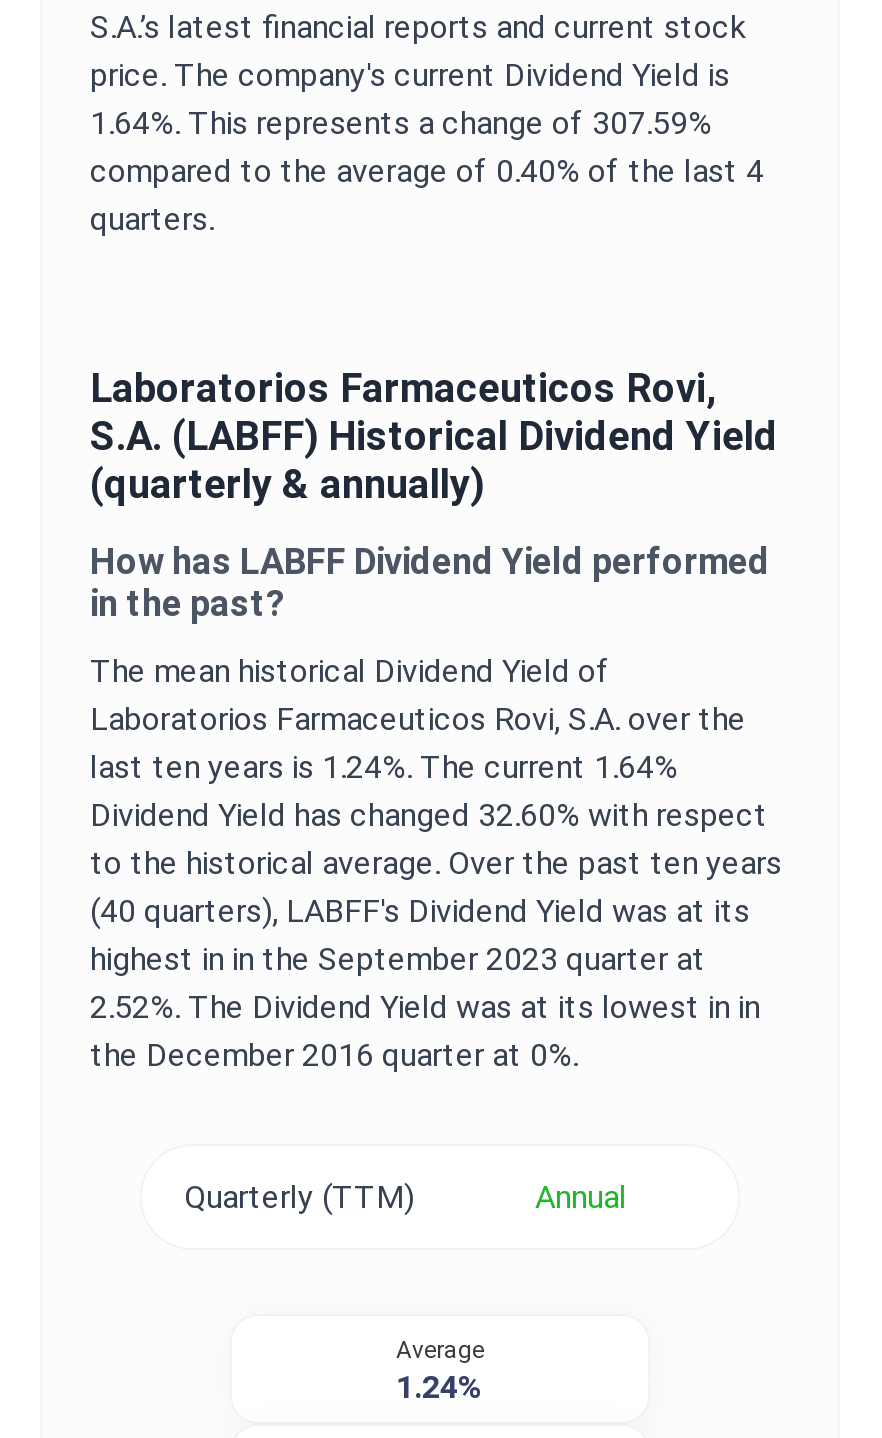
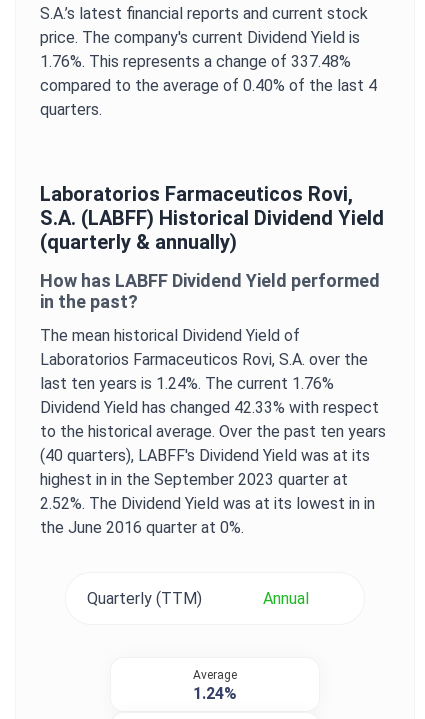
- 1.64%. This represents a change of 307.59%
+ 1.76%. This represents a change of 337.48%

- last ten years is 1.24%. The current 1.64%
+ last ten years is 1.24%. The current 1.76%

- Dividend Yield has changed 32.60% with respect
+ Dividend Yield has changed 42.33% with respect

- the December 2016 quarter at 0%.
+ the June 2016 quarter at 0%.
